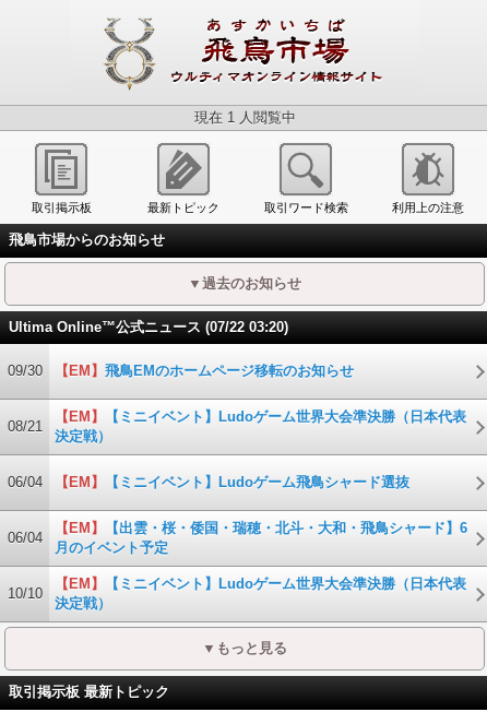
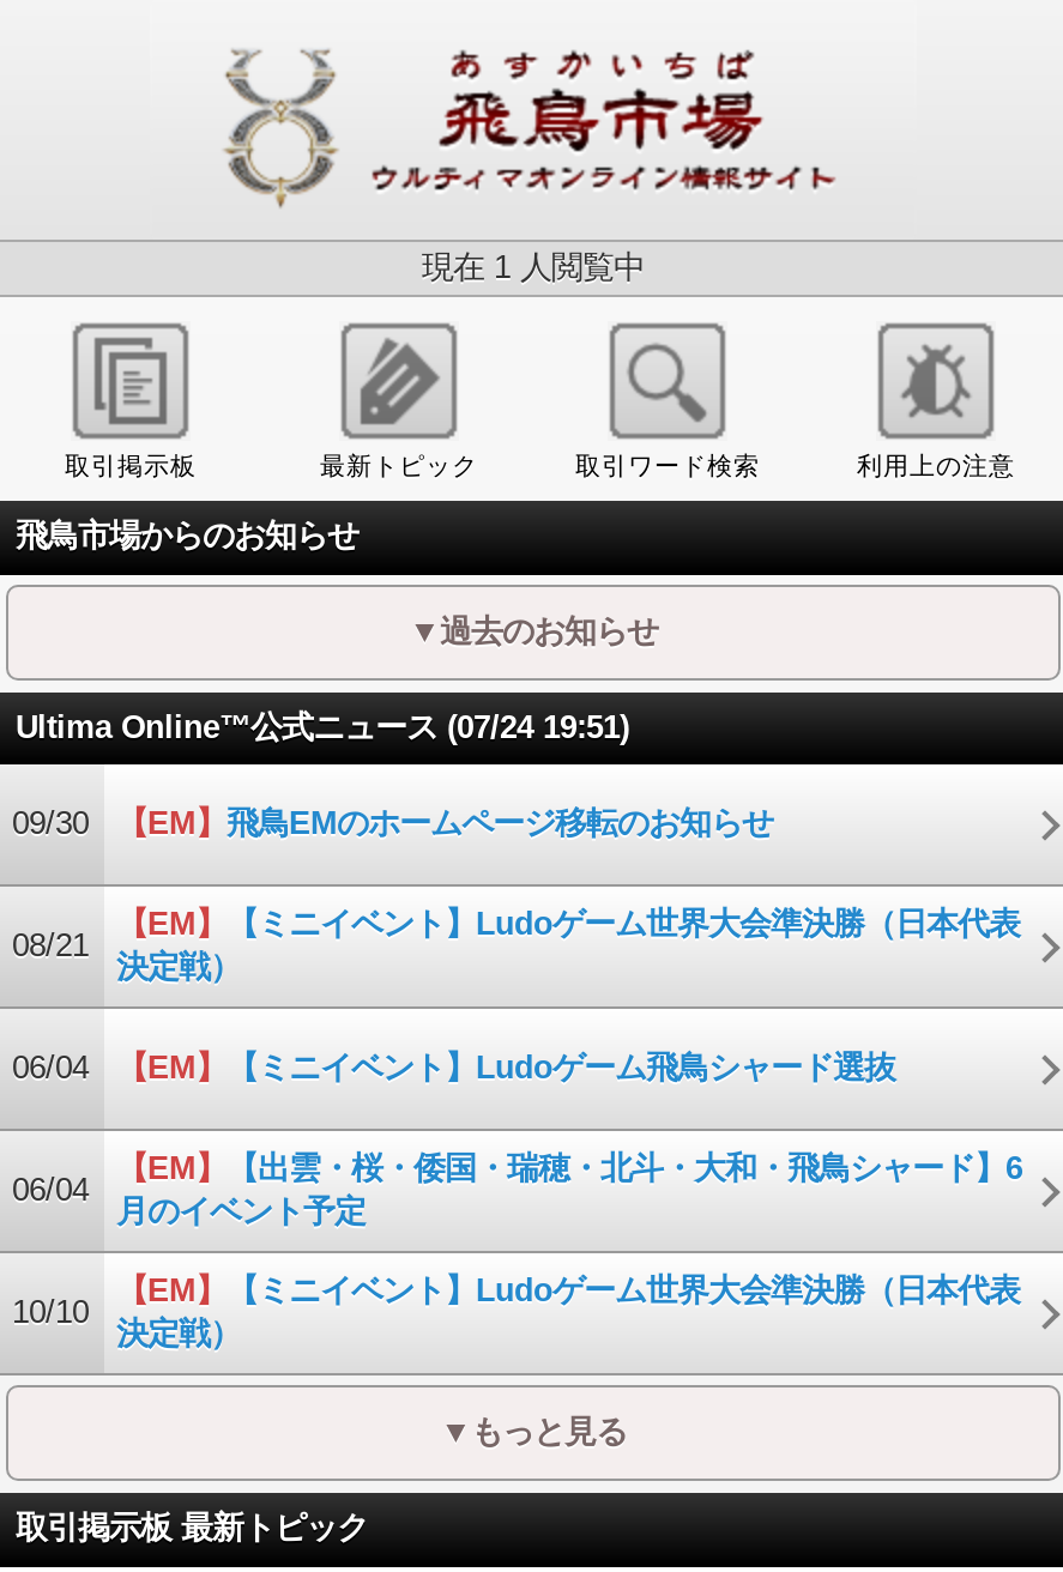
- Ultima Online™公式ニュース (07/22 03:20)
+ Ultima Online™公式ニュース (07/24 19:51)
